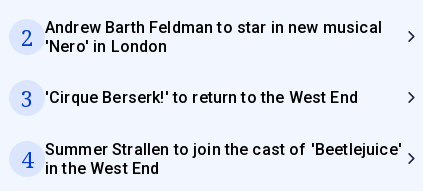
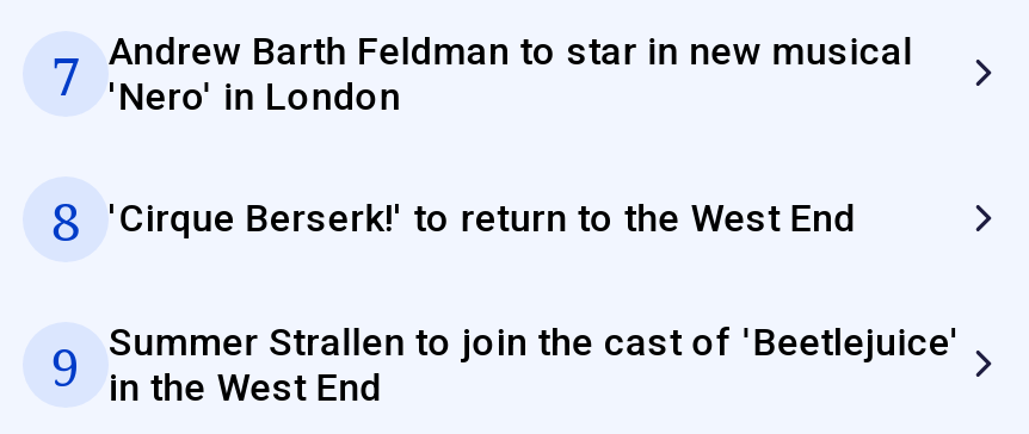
- 2 Andrew Barth Feldman to star in new musical 'Nero' in London
+ 7 Andrew Barth Feldman to star in new musical 'Nero' in London

- 3 'Cirque Berserk!' to return to the West End
+ 8 'Cirque Berserk!' to return to the West End

- 4 Summer Strallen to join the cast of 'Beetlejuice' in the West End
+ 9 Summer Strallen to join the cast of 'Beetlejuice' in the West End
